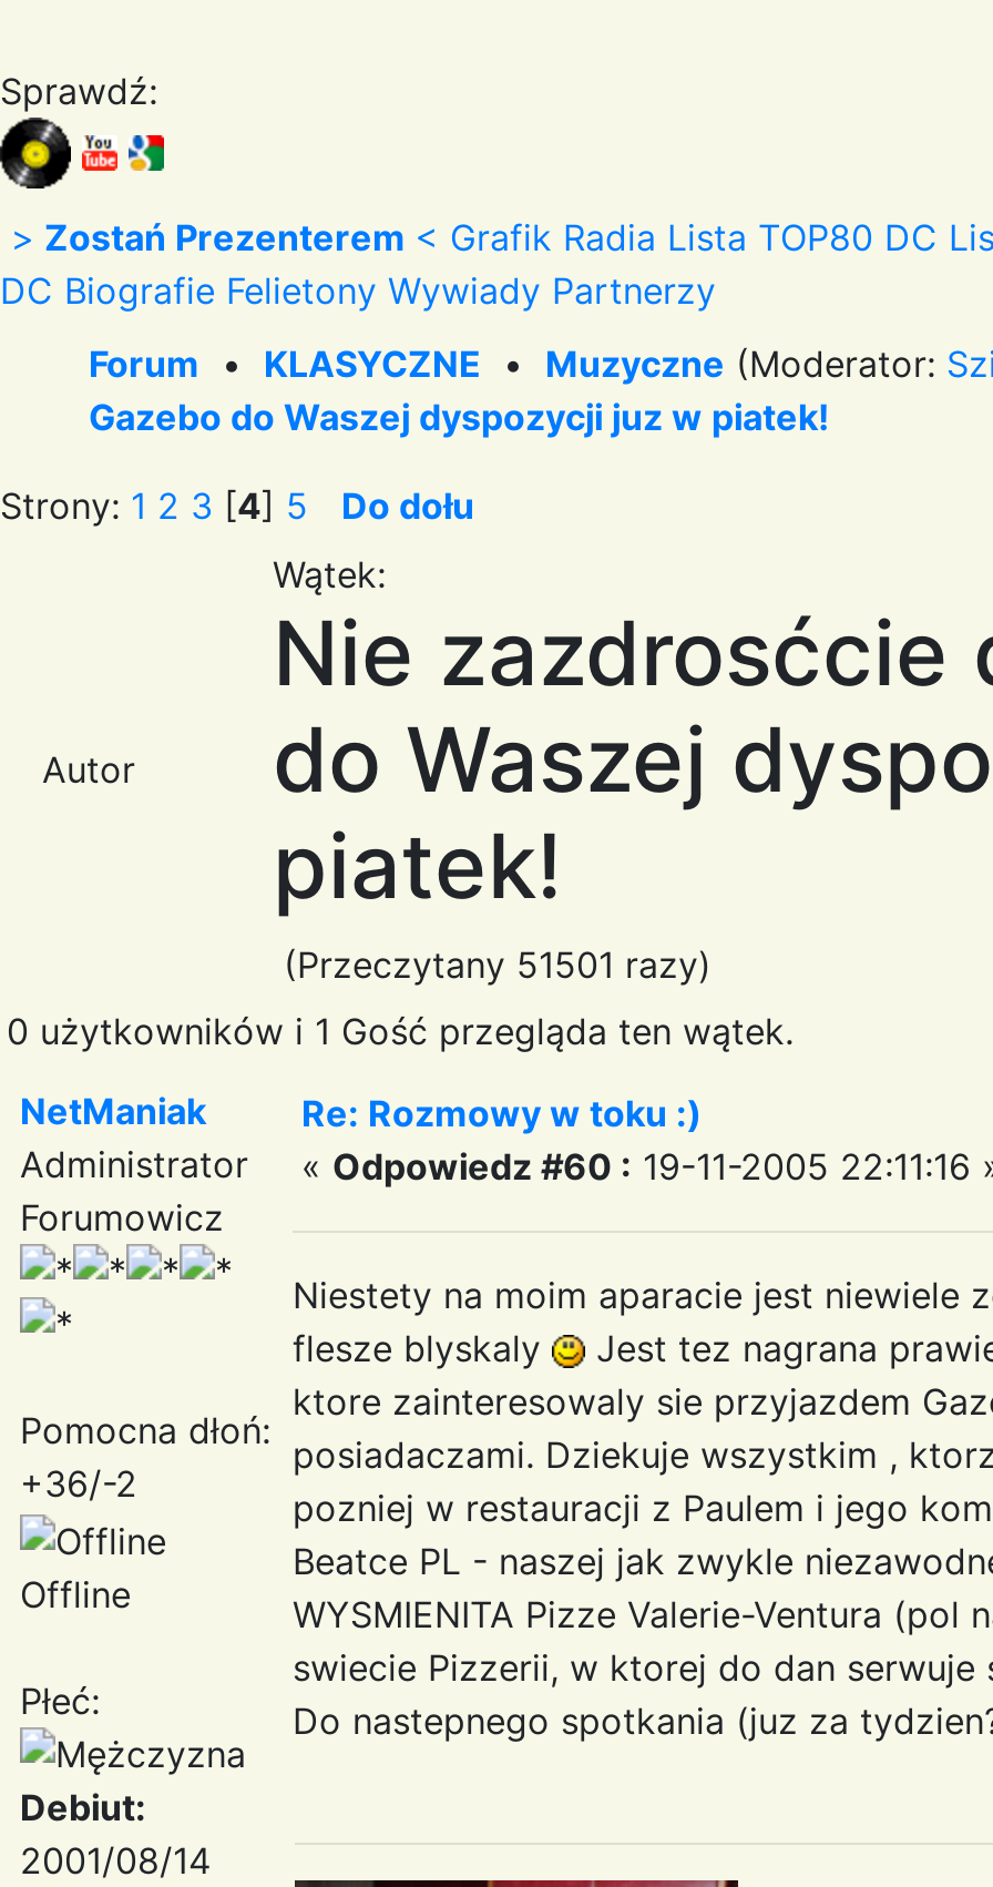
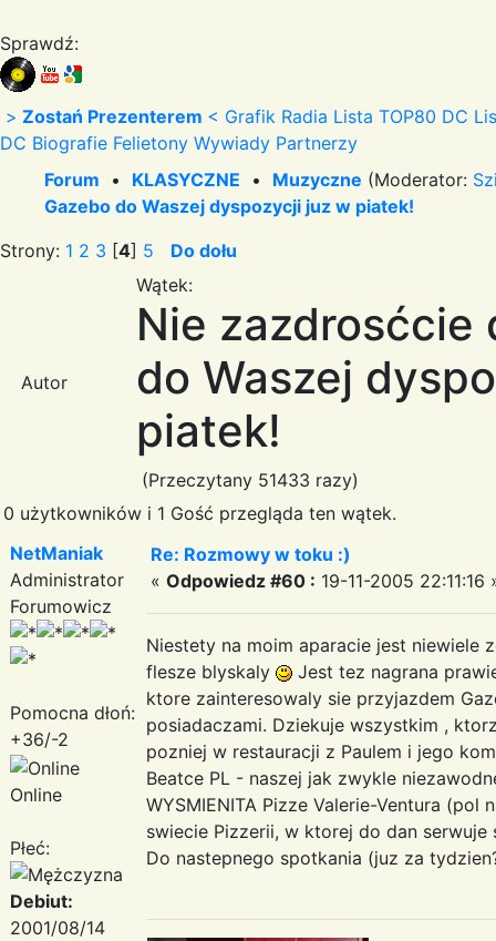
- (Przeczytany 51501 razy)
+ (Przeczytany 51433 razy)

- Offline
+ Online
